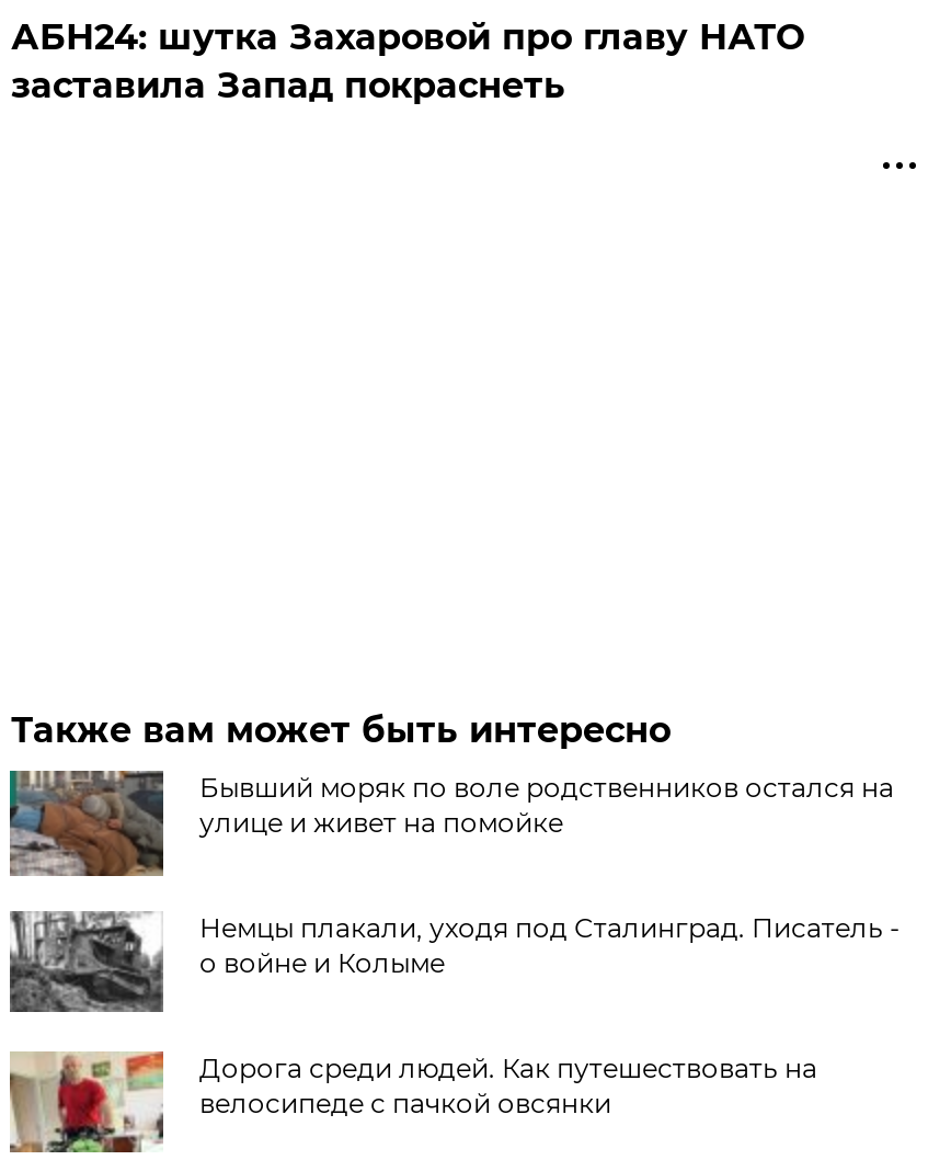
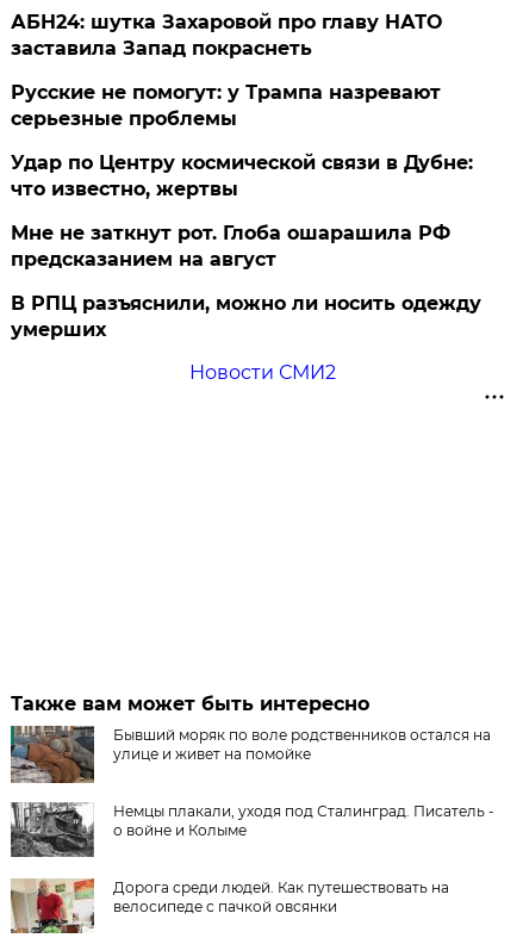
+ Русские не помогут: у Трампа назревают
+ серьезные проблемы
+ Удар по Центру космической связи в Дубне:
+ что известно, жертвы
+ Мне не заткнут рот. Глоба ошарашила РФ
+ предсказанием на август
+ В РПЦ разъяснили, можно ли носить одежду
+ умерших
+ Новости СМИ2
